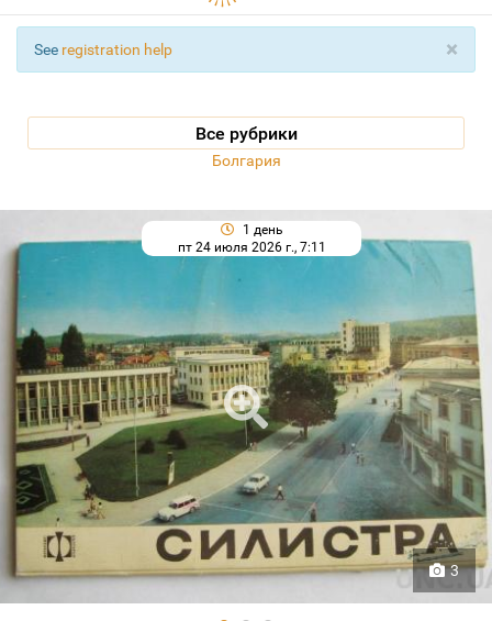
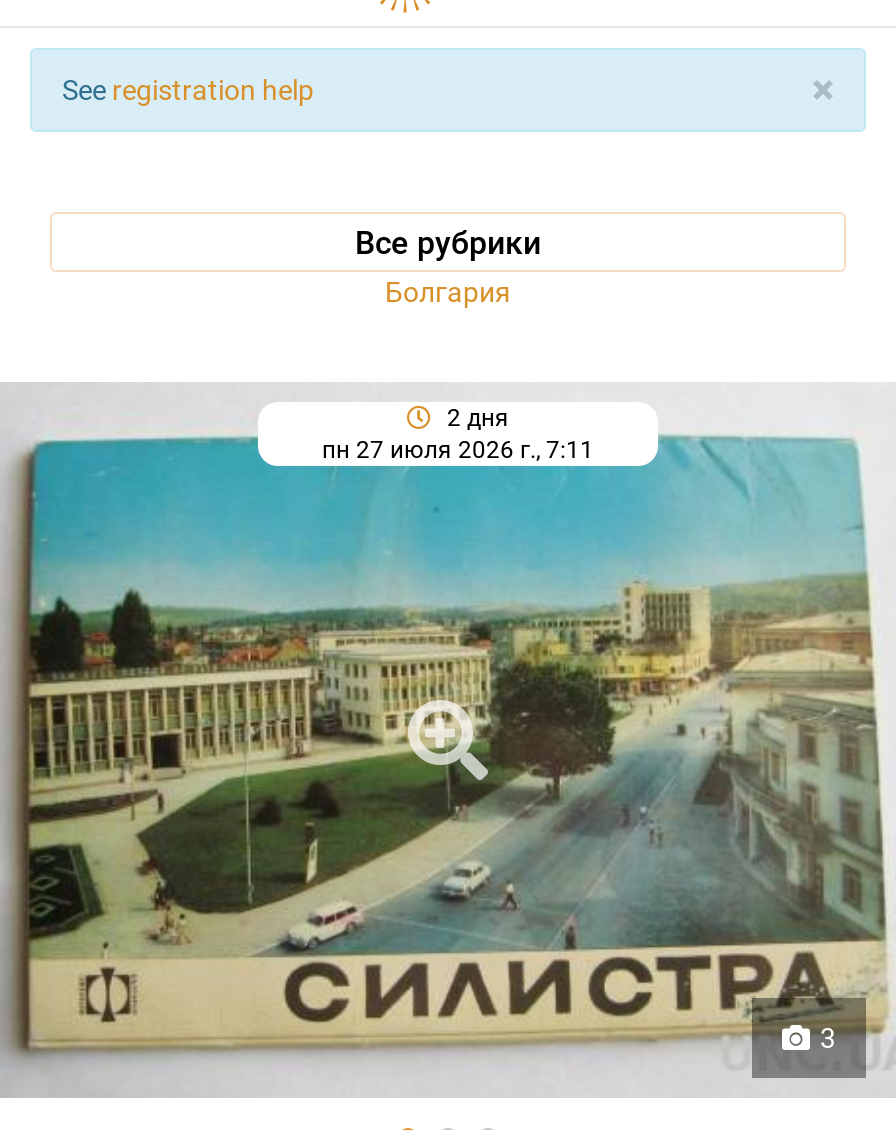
- 1 день
- пт 24 июля 2026 г., 7:11
+ 2 дня
+ пн 27 июля 2026 г., 7:11
